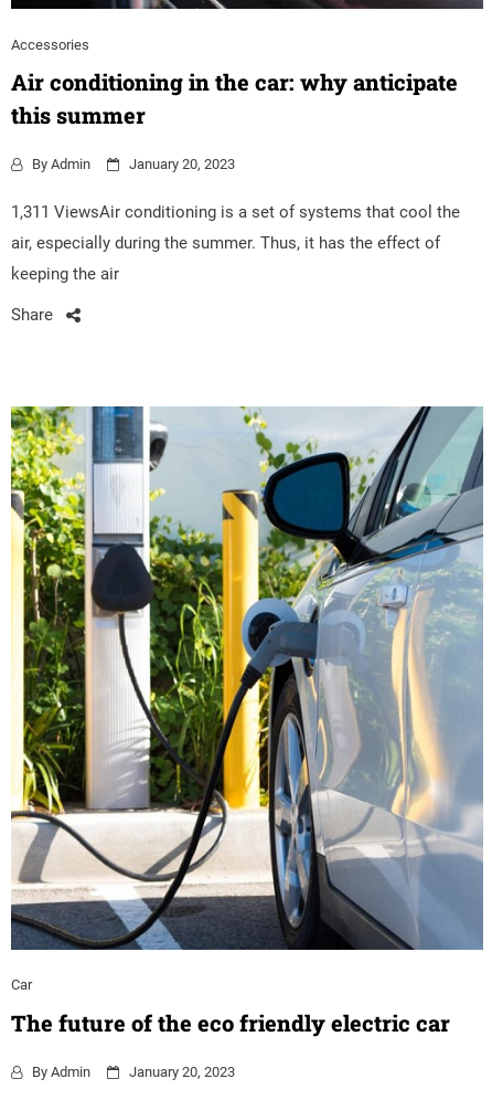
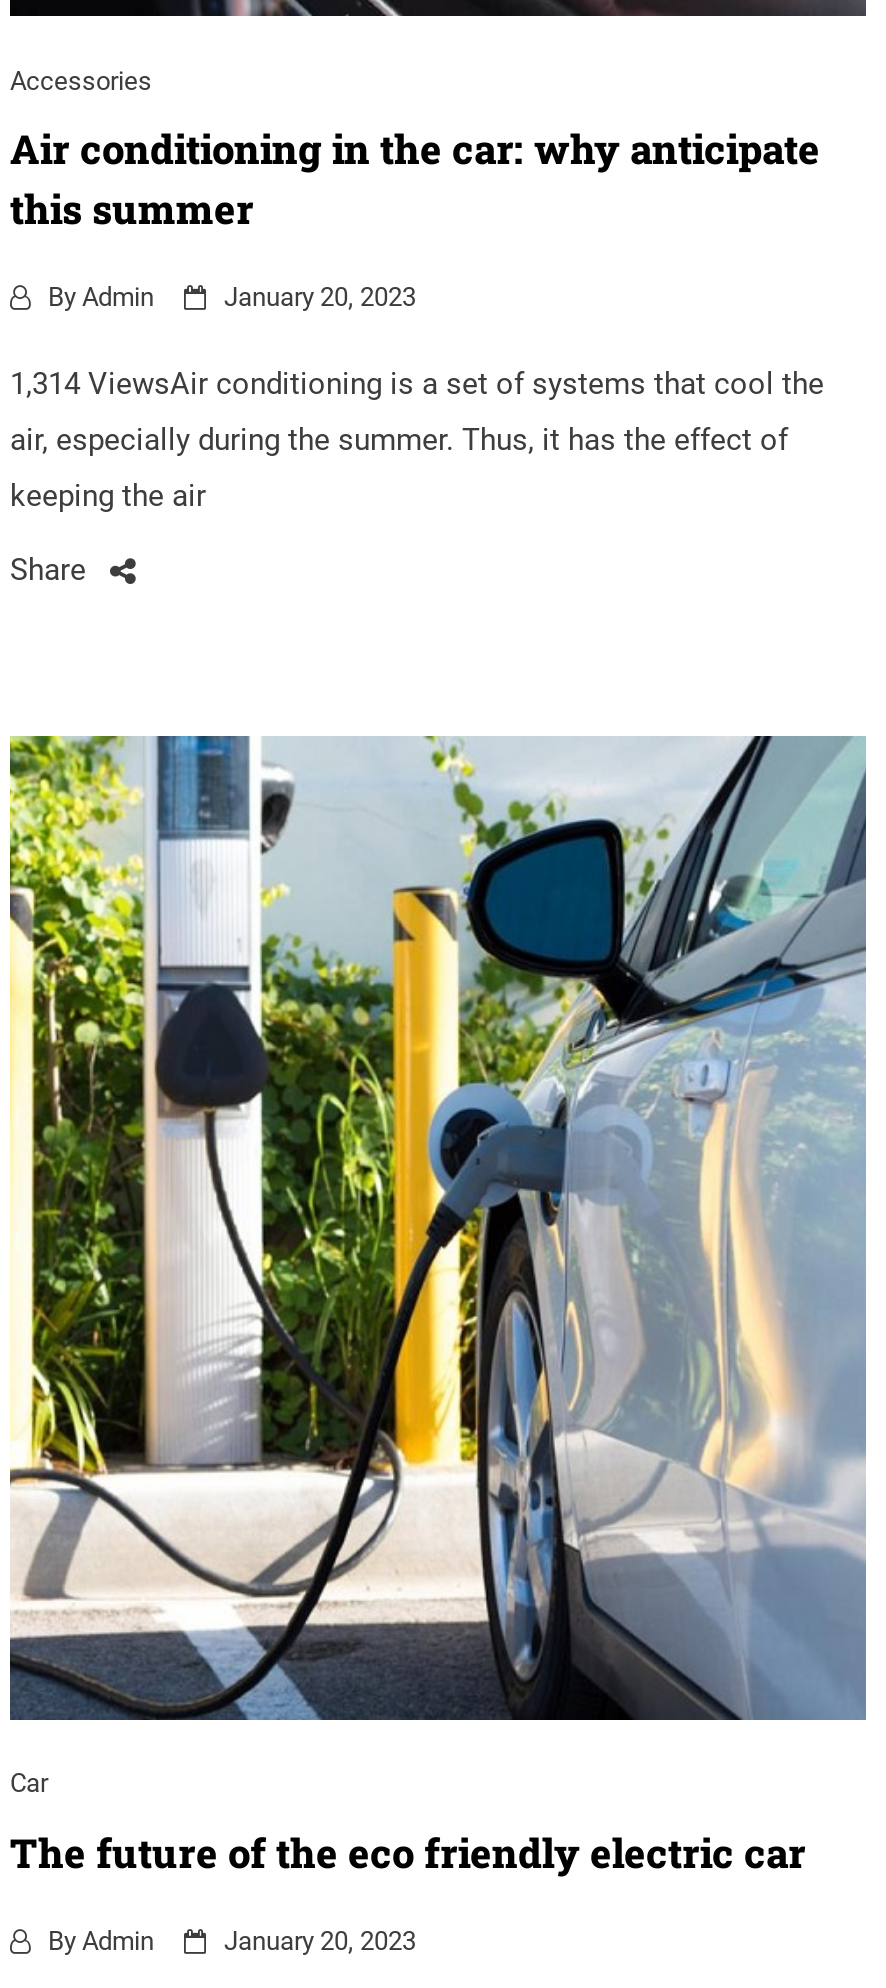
- 1,311 ViewsAir conditioning is a set of systems that cool the
+ 1,314 ViewsAir conditioning is a set of systems that cool the
